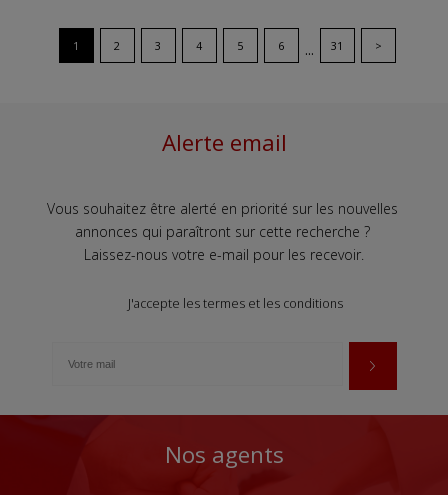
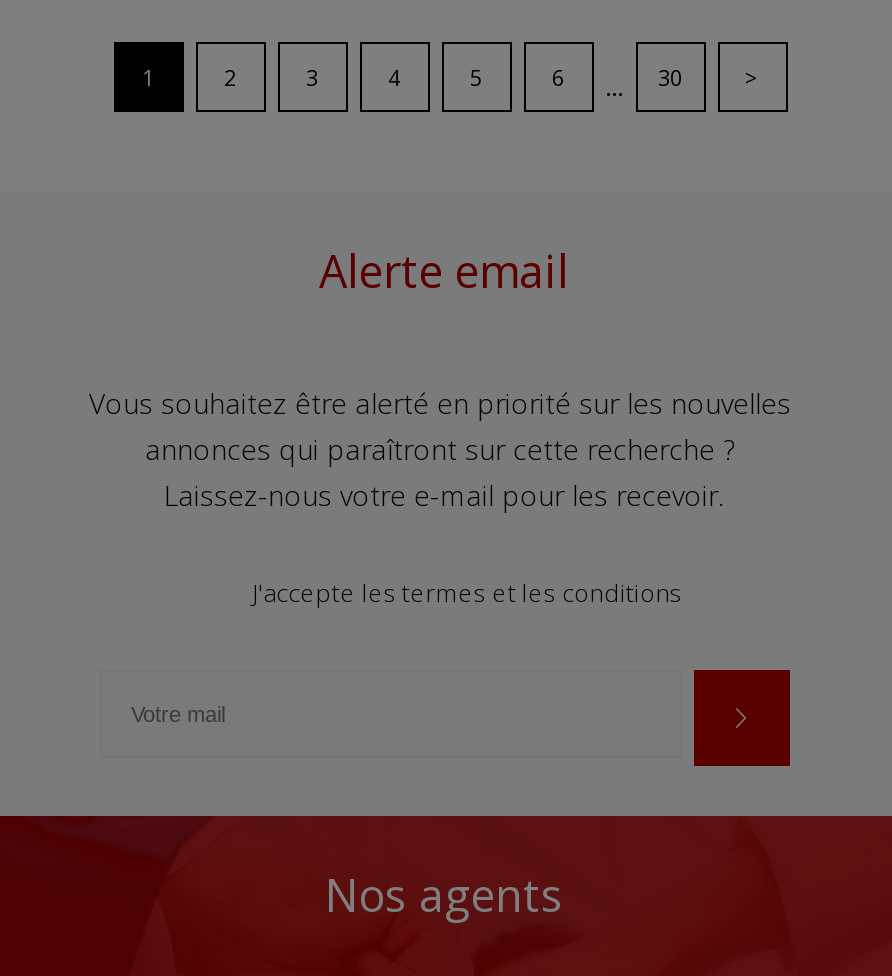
- 31
+ 30
